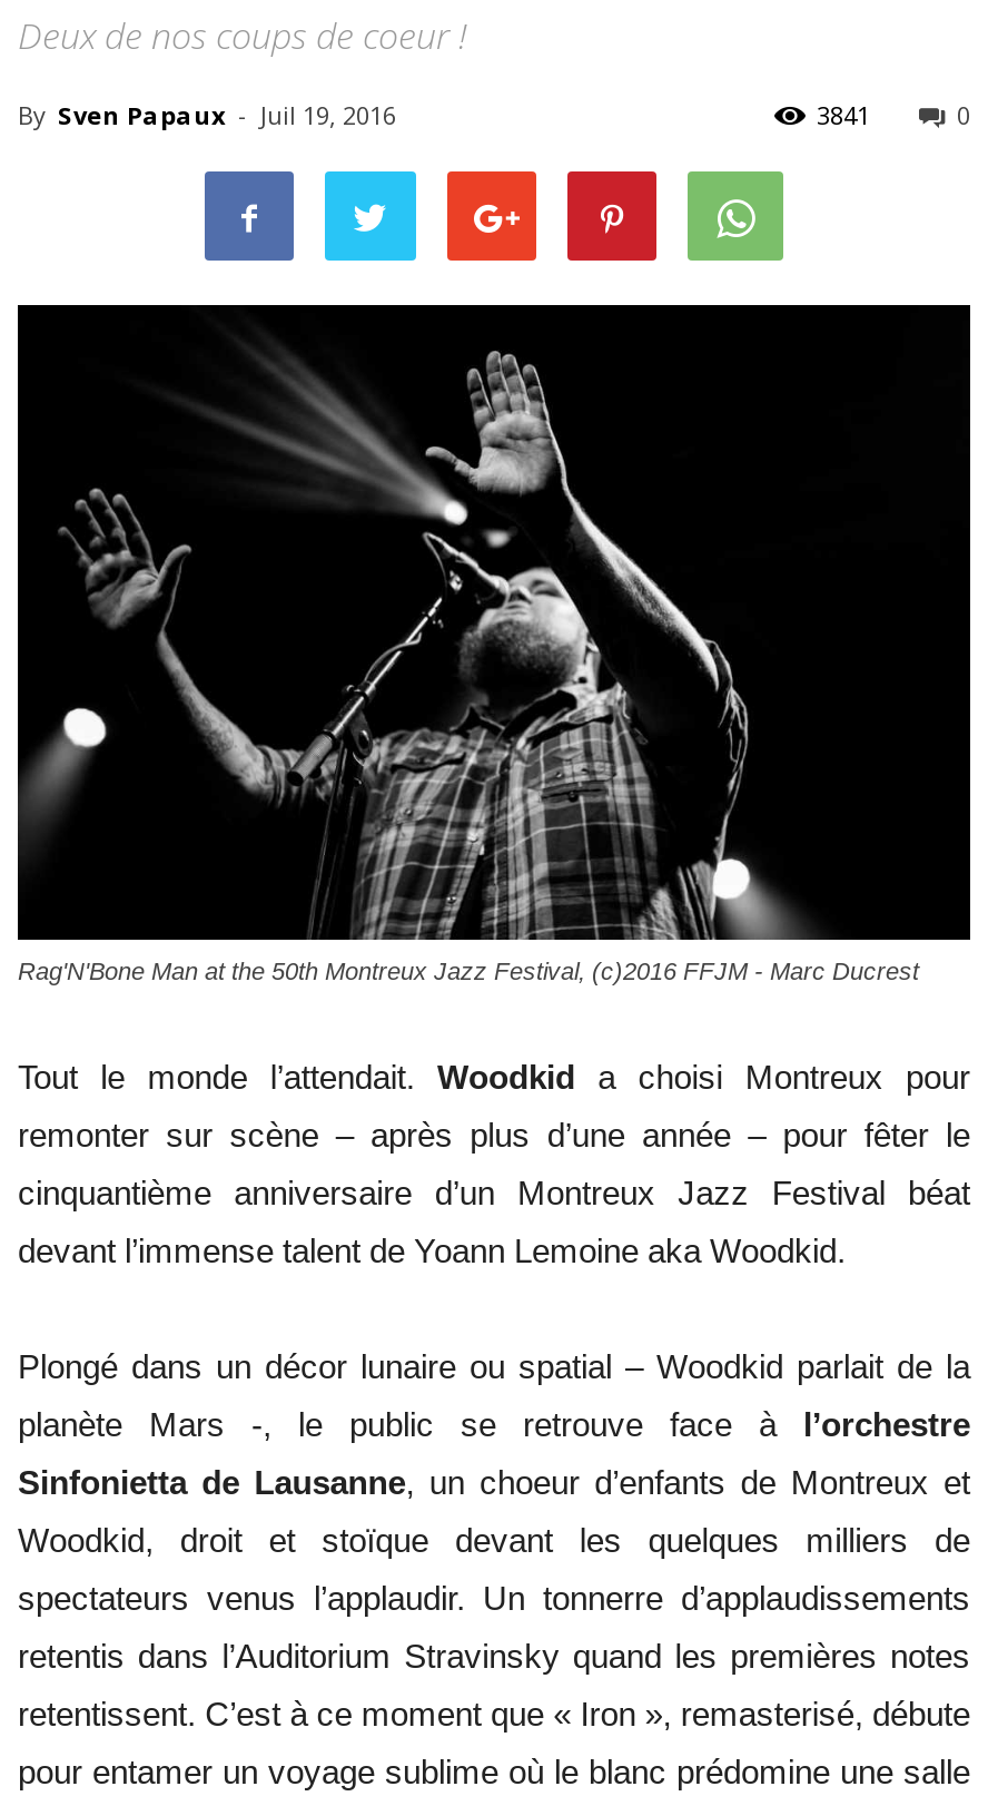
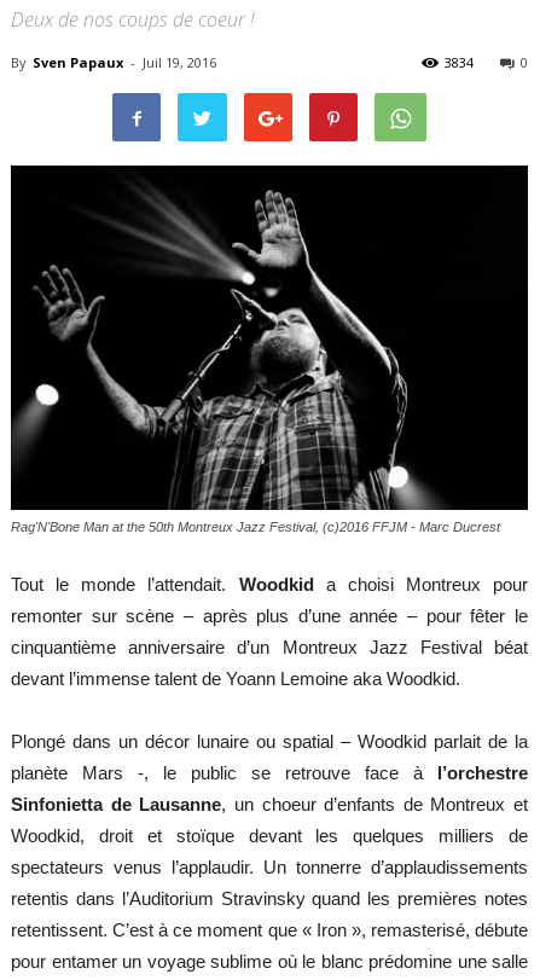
- 3841
+ 3834
